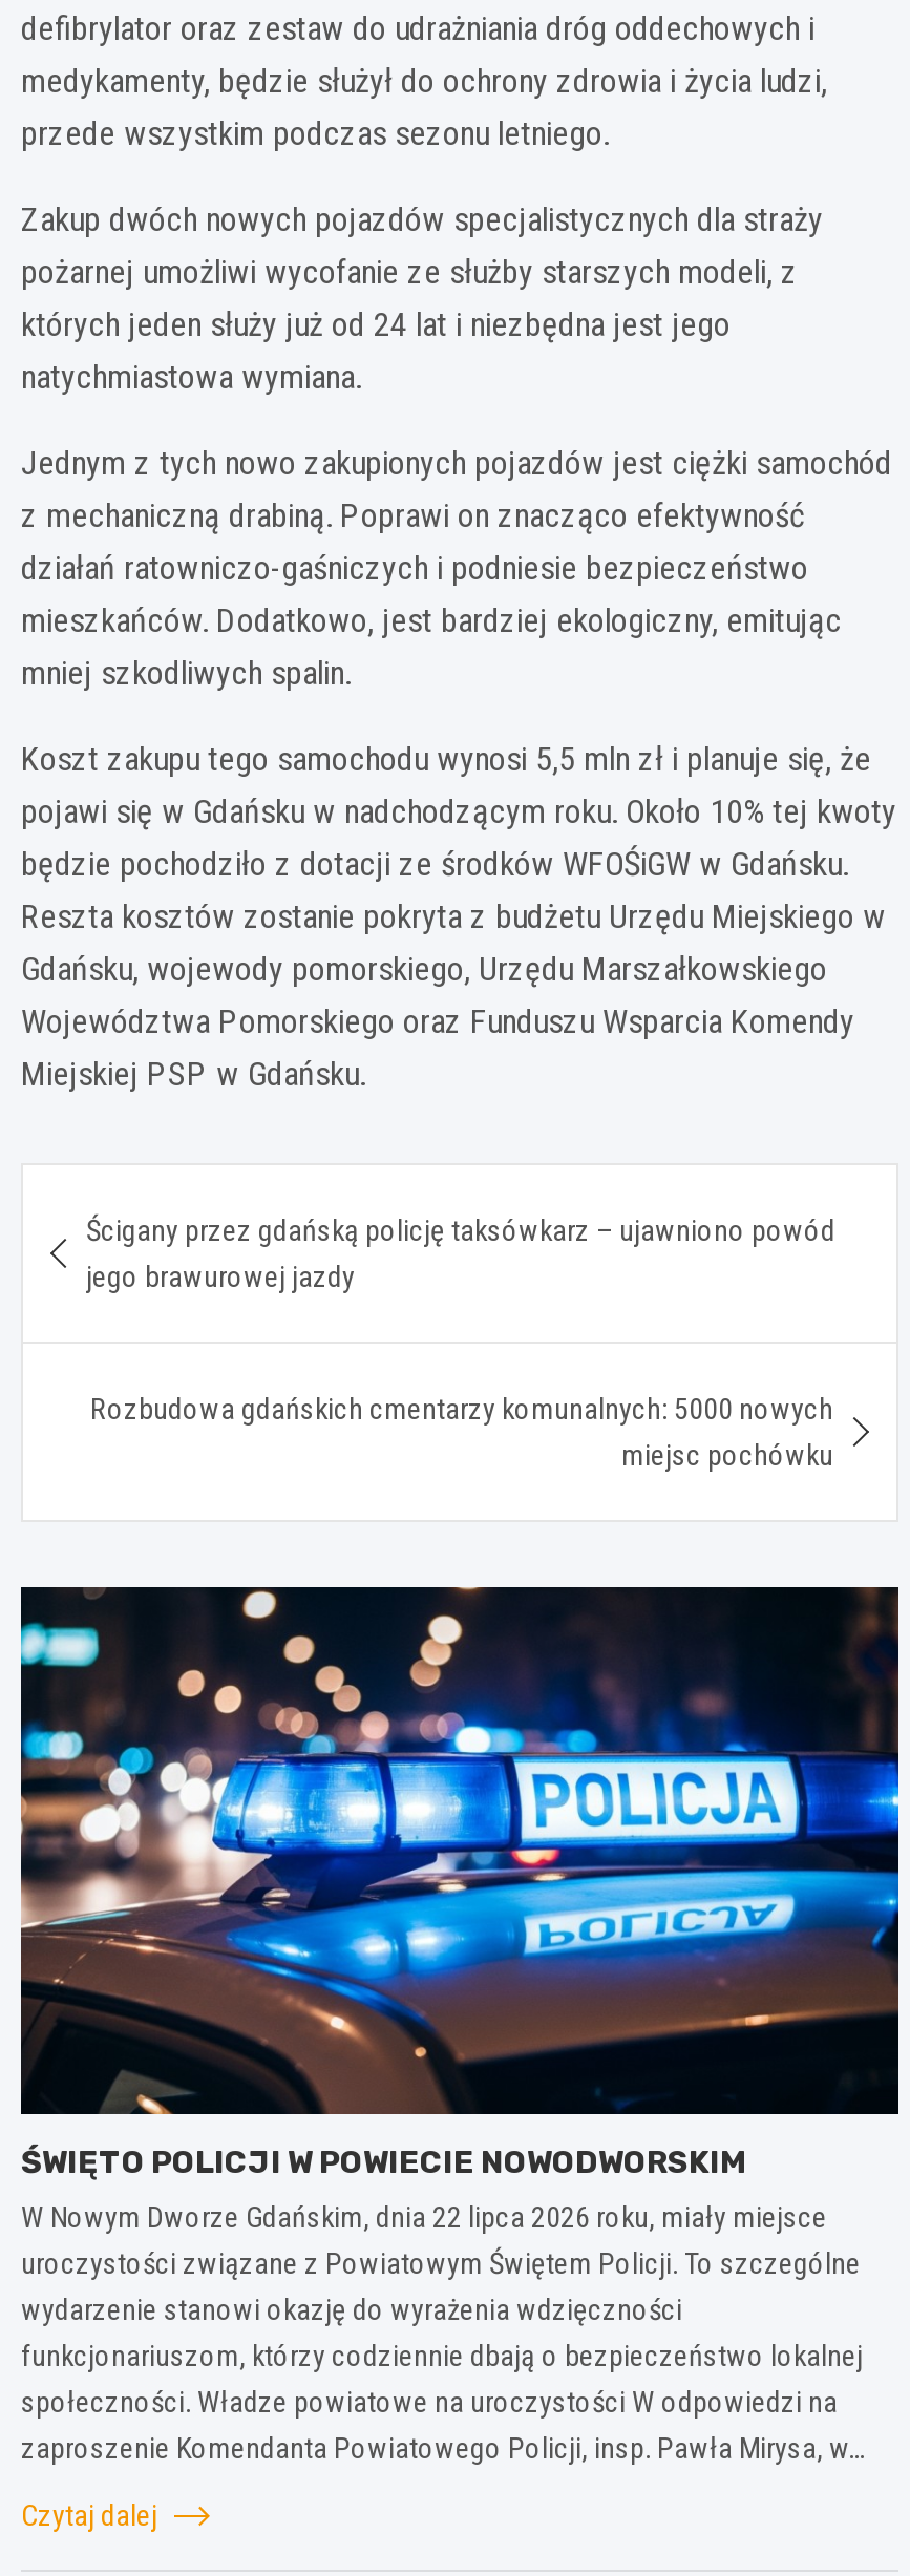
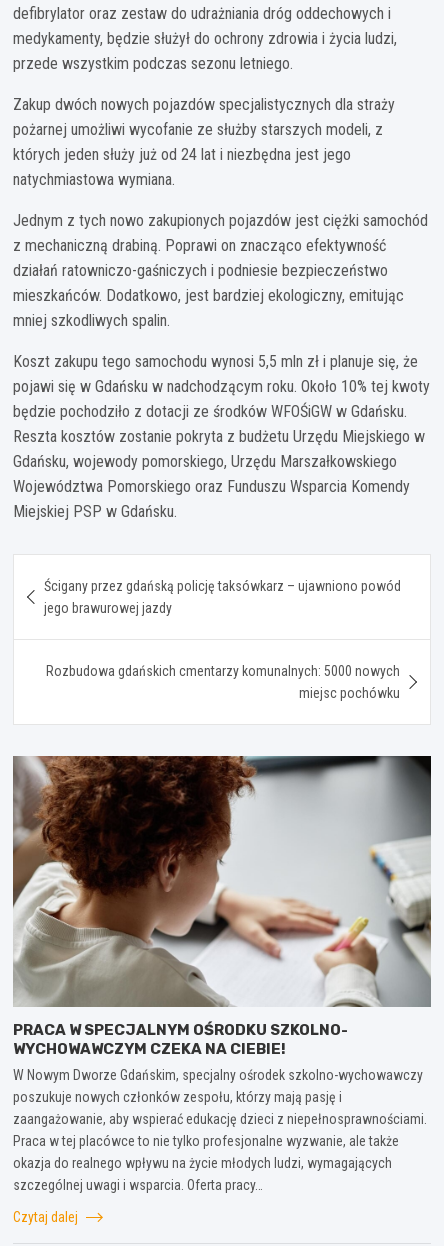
- [image]
- ŚWIĘTO POLICJI W POWIECIE NOWODWORSKIM
+ [image]
+ PRACA W SPECJALNYM OŚRODKU SZKOLNO-
+ WYCHOWAWCZYM CZEKA NA CIEBIE!

- W Nowym Dworze Gdańskim, dnia 22 lipca 2026 roku, miały miejsce
- uroczystości związane z Powiatowym Świętem Policji. To szczególne
- wydarzenie stanowi okazję do wyrażenia wdzięczności
- funkcjonariuszom, którzy codziennie dbają o bezpieczeństwo lokalnej
- społeczności. Władze powiatowe na uroczystości W odpowiedzi na
- zaproszenie Komendanta Powiatowego Policji, insp. Pawła Mirysa, w…
+ W Nowym Dworze Gdańskim, specjalny ośrodek szkolno-wychowawczy
+ poszukuje nowych członków zespołu, którzy mają pasję i
+ zaangażowanie, aby wspierać edukację dzieci z niepełnosprawnościami.
+ Praca w tej placówce to nie tylko profesjonalne wyzwanie, ale także
+ okazja do realnego wpływu na życie młodych ludzi, wymagających
+ szczególnej uwagi i wsparcia. Oferta pracy…
